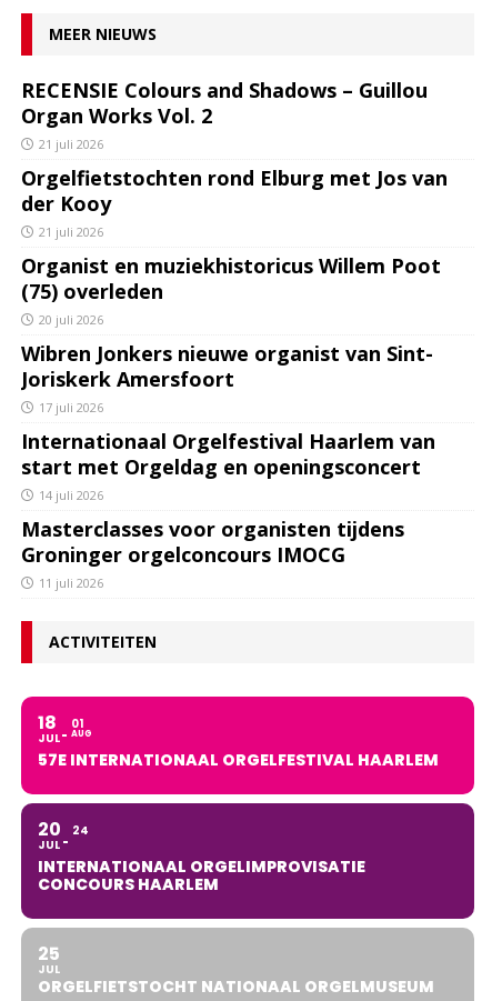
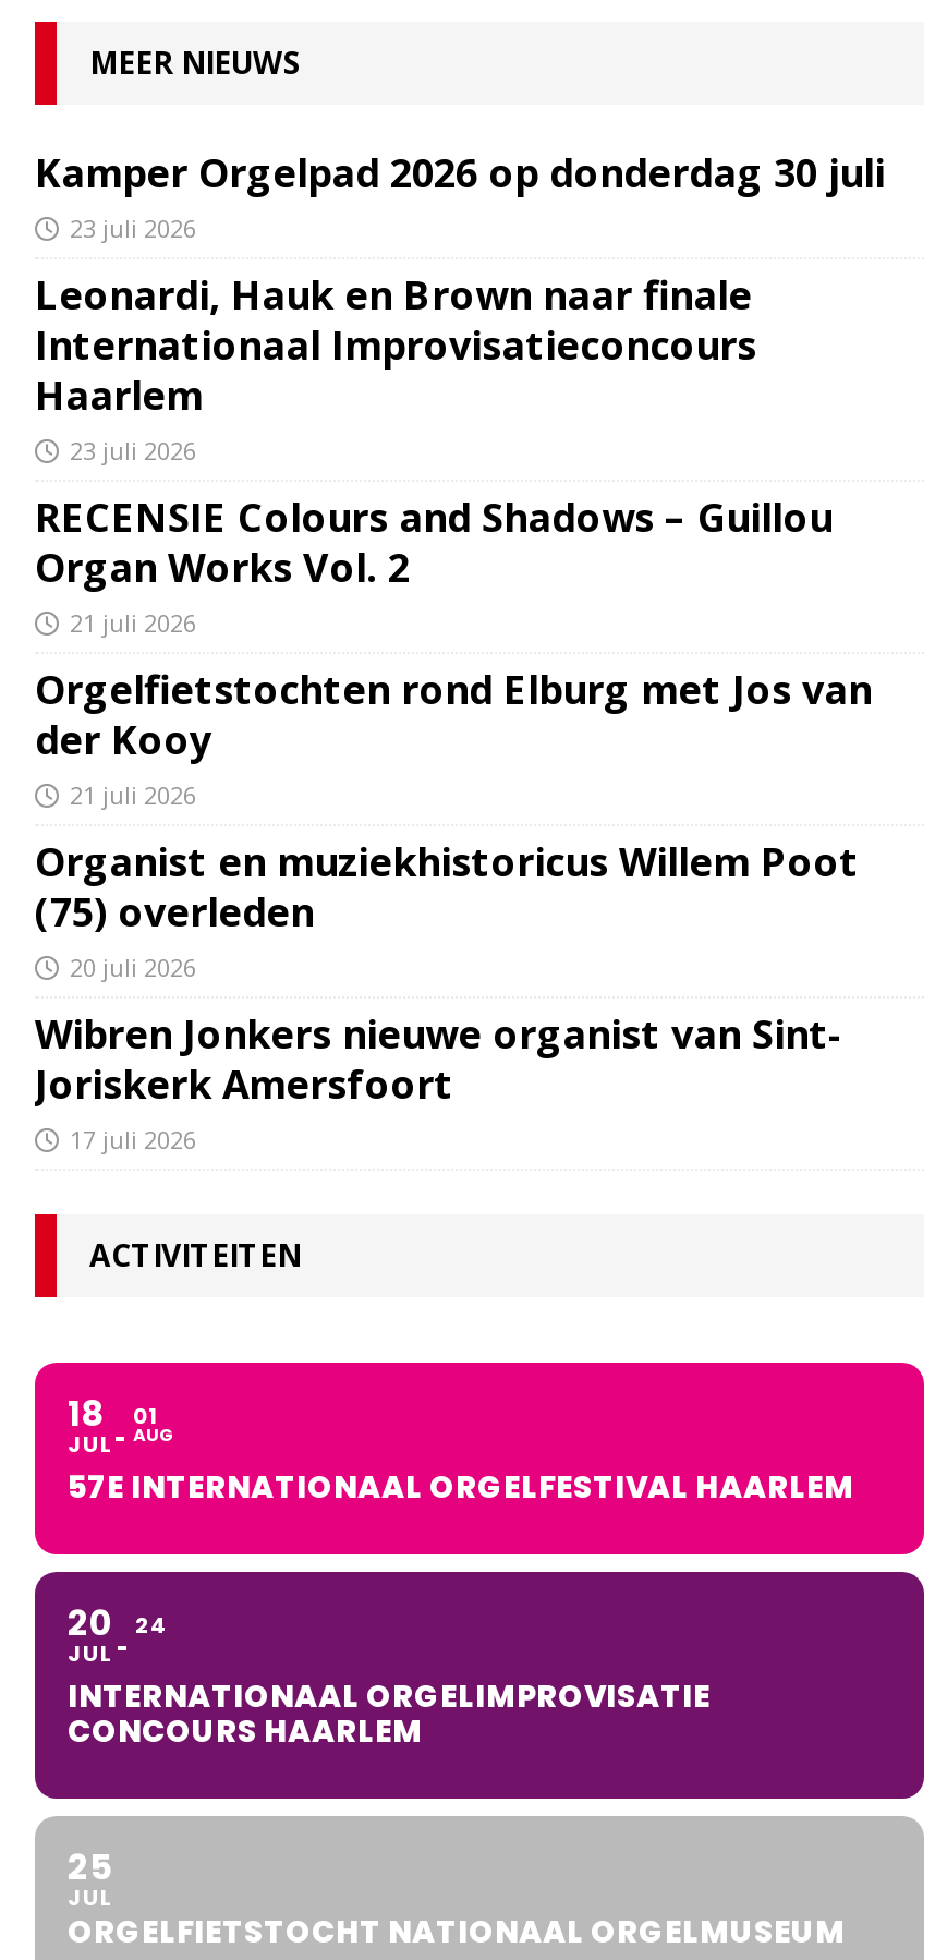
+ Kamper Orgelpad 2026 op donderdag 30 juli
+ 23 juli 2026
+ Leonardi, Hauk en Brown naar finale
+ Internationaal Improvisatieconcours
+ Haarlem
+ 23 juli 2026

moved down: RECENSIE Colours and Shadows – Guillou | Organ Works Vol. 2 | 21 juli 2026 | ... | Joriskerk Amersfoort | 17 juli 2026

- Internationaal Orgelfestival Haarlem van
- start met Orgeldag en openingsconcert
- 14 juli 2026
- Masterclasses voor organisten tijdens
- Groninger orgelconcours IMOCG
- 11 juli 2026
